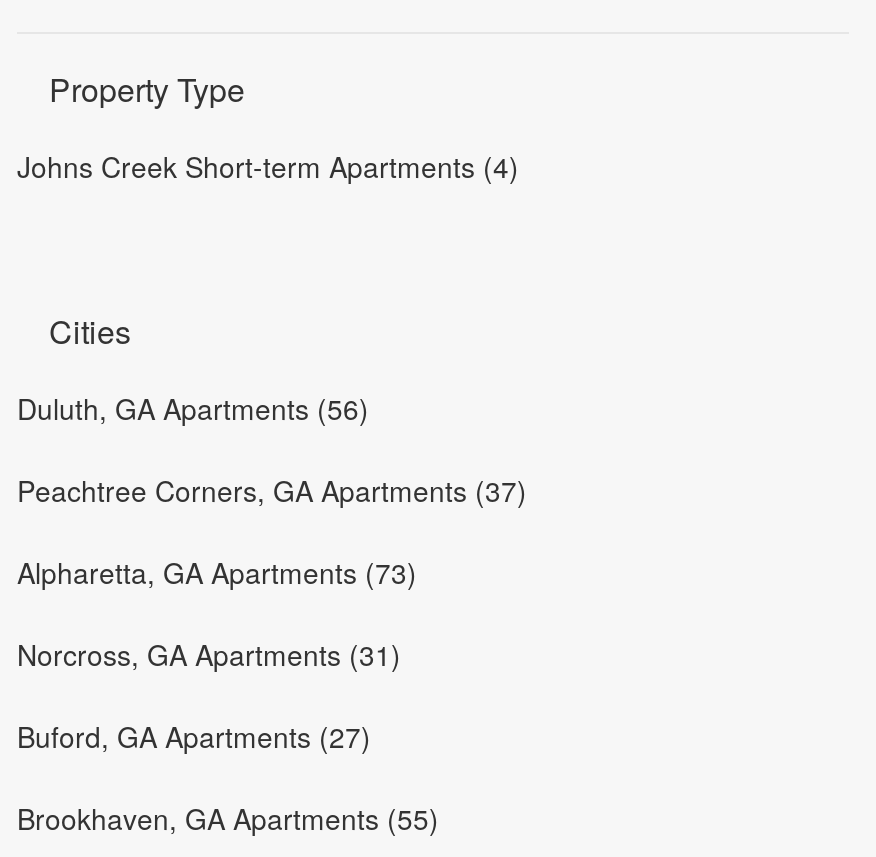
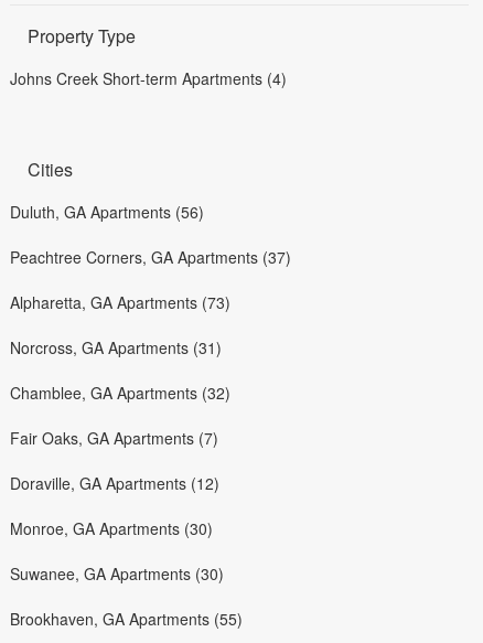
- Buford, GA Apartments (27)
+ Chamblee, GA Apartments (32)
+ Fair Oaks, GA Apartments (7)
+ Doraville, GA Apartments (12)
+ Monroe, GA Apartments (30)
+ Suwanee, GA Apartments (30)
